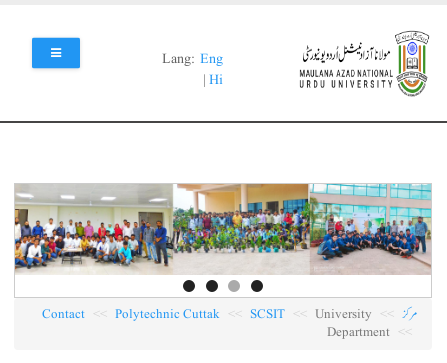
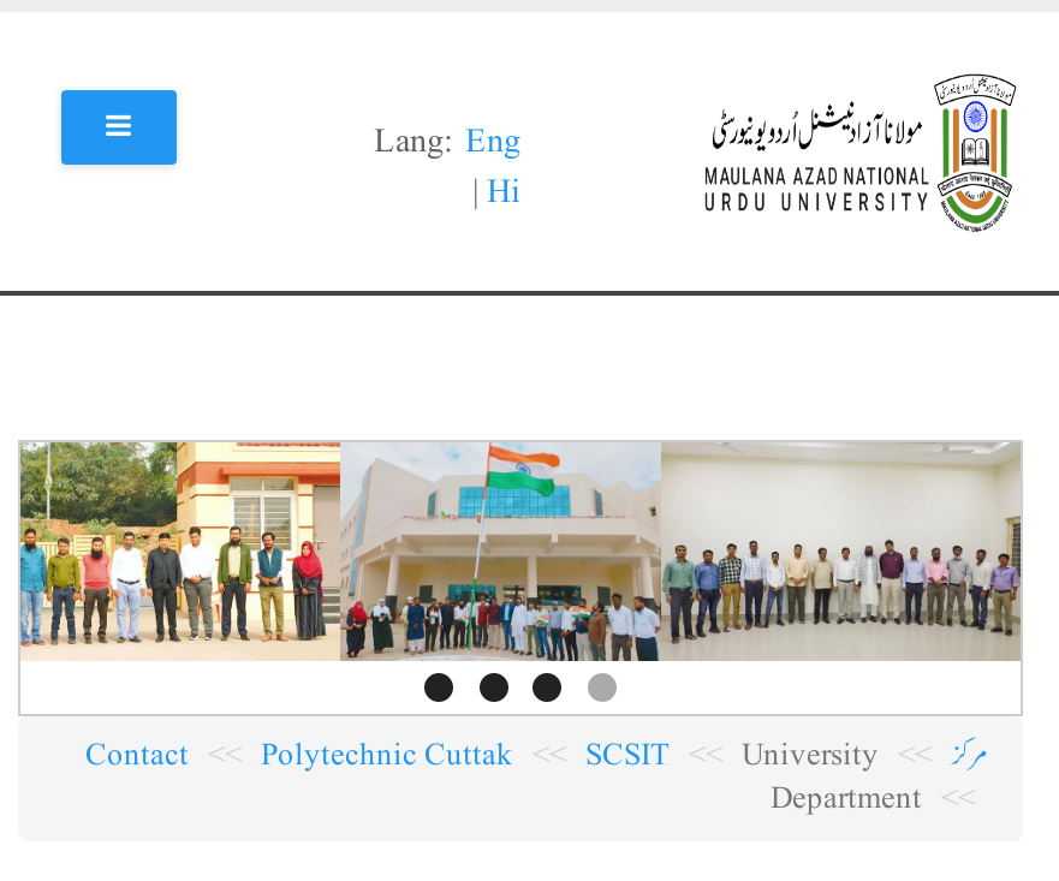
- [image]
+ [image]
